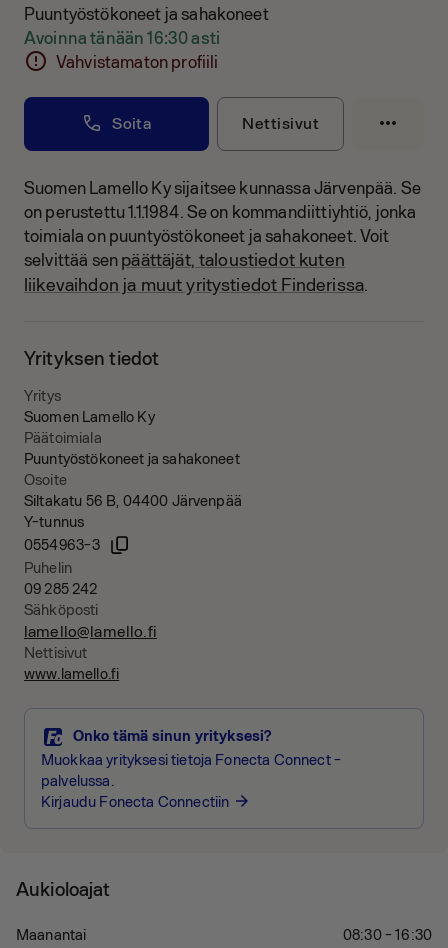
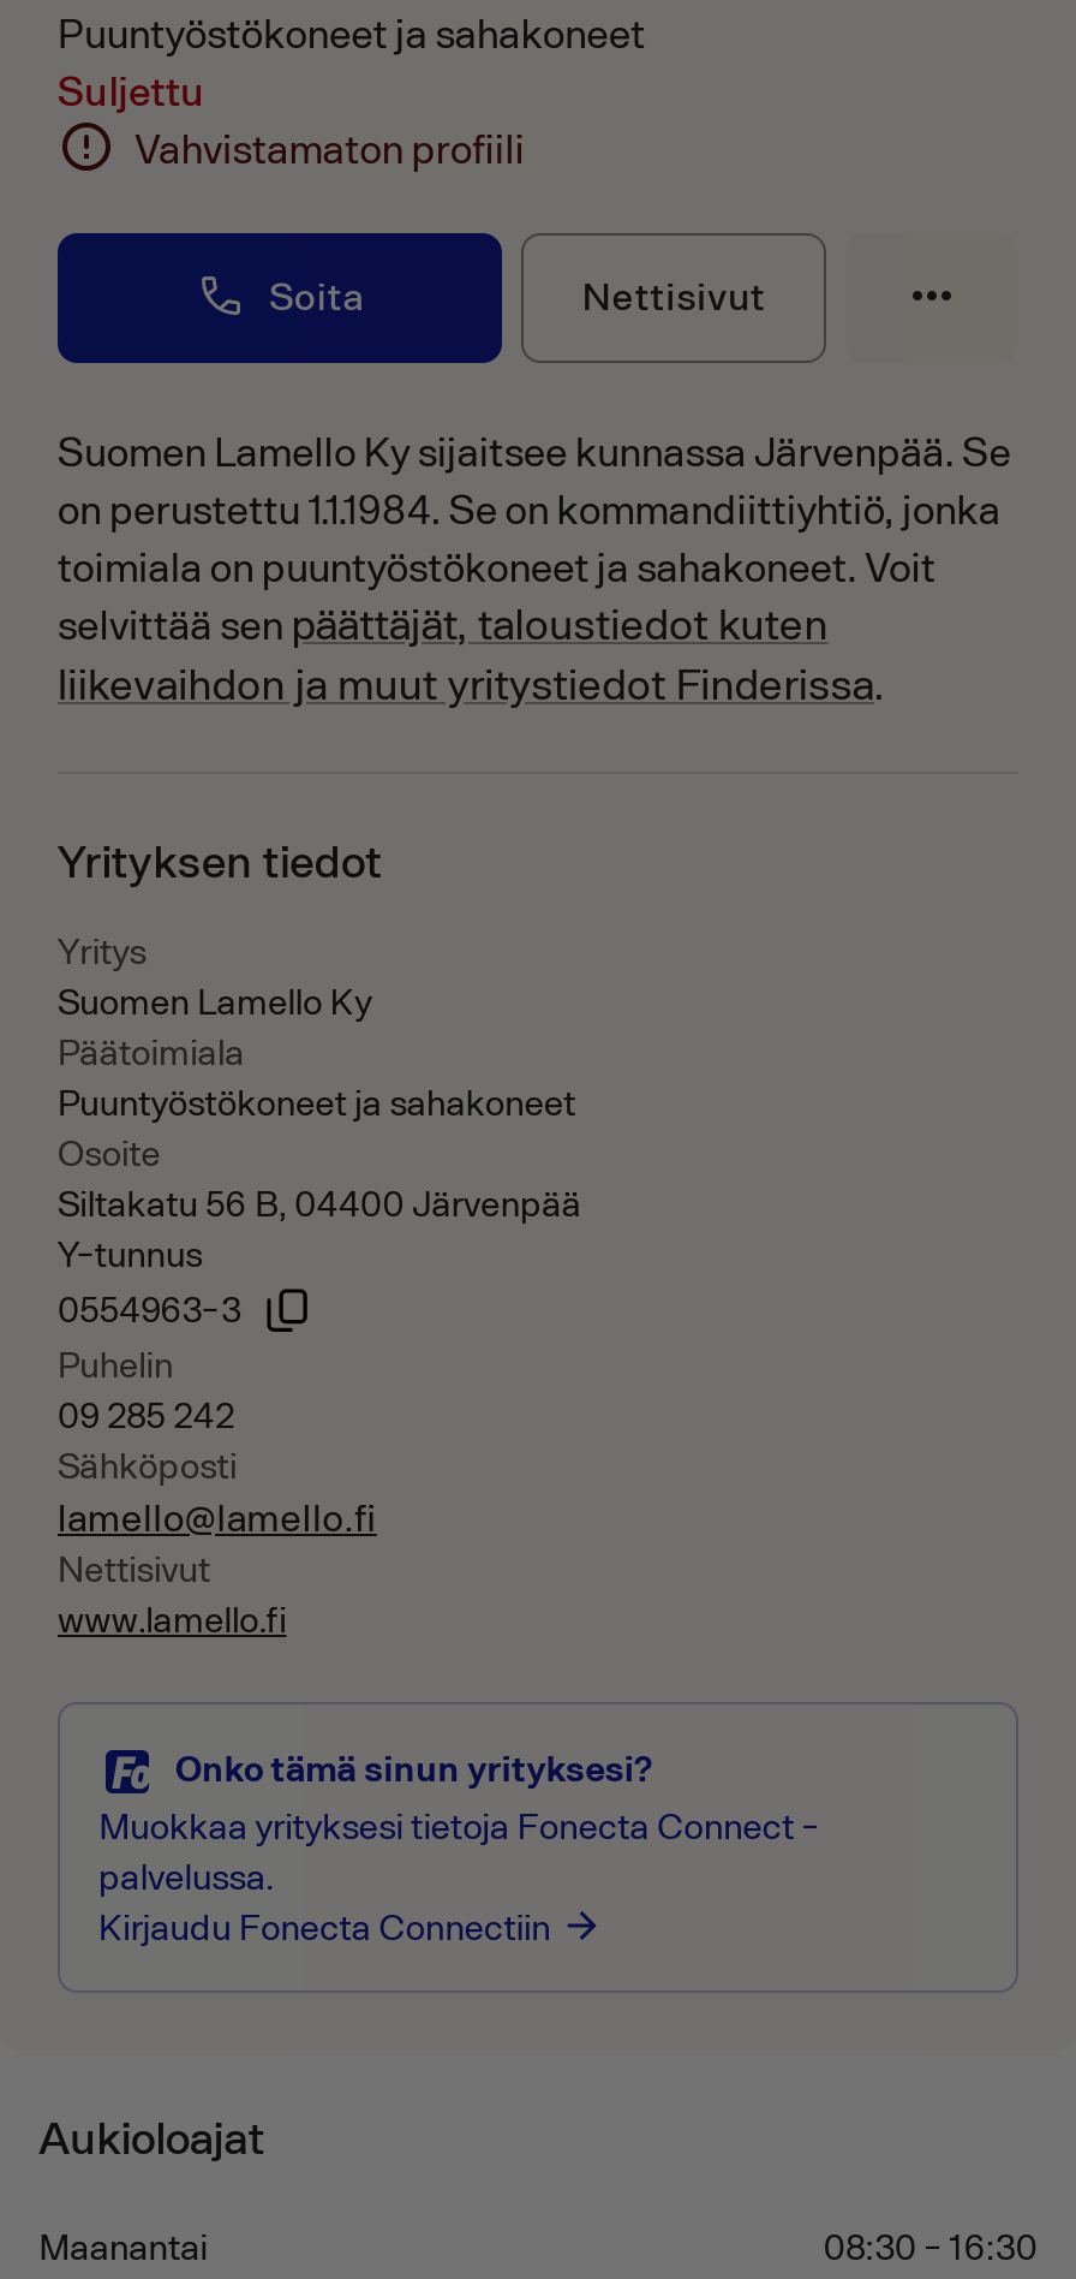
- Avoinna tänään 16:30 asti
+ Suljettu
